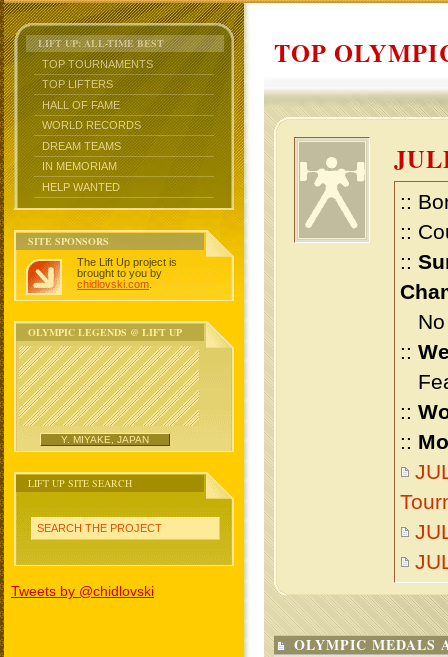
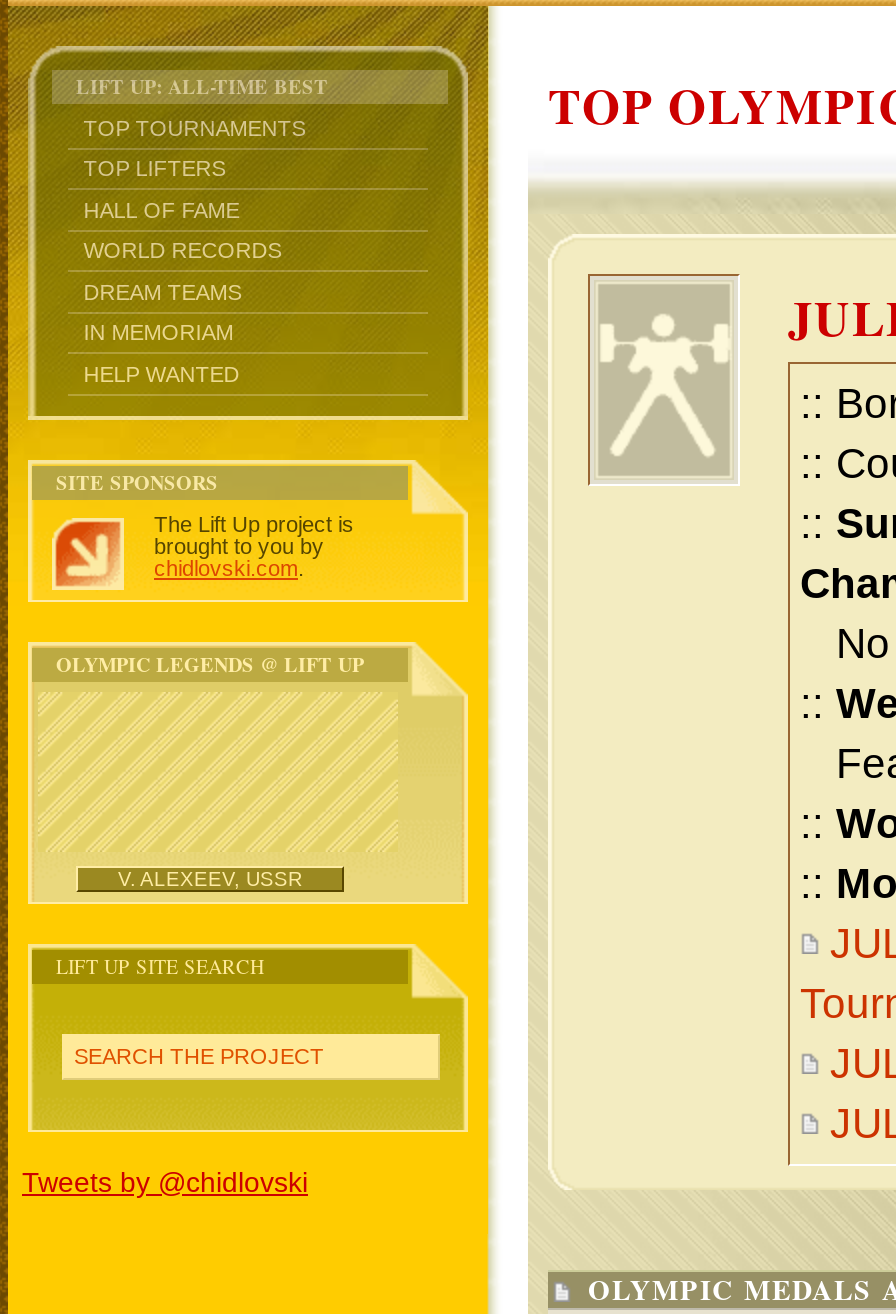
- Y. MIYAKE, JAPAN
+ V. ALEXEEV, USSR
